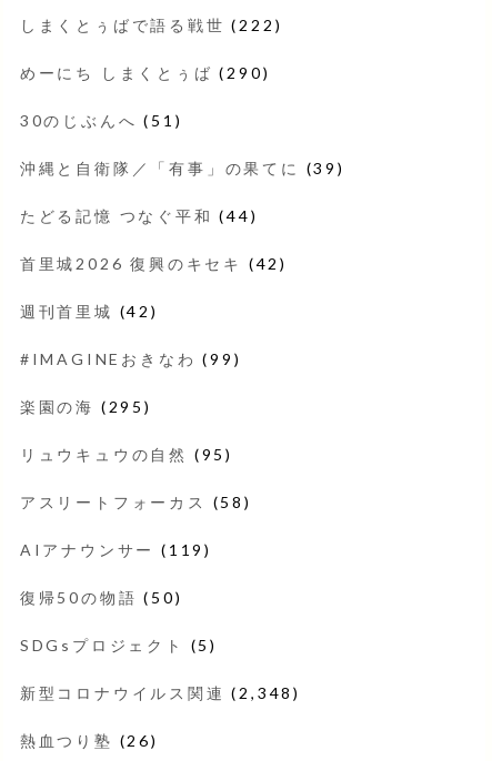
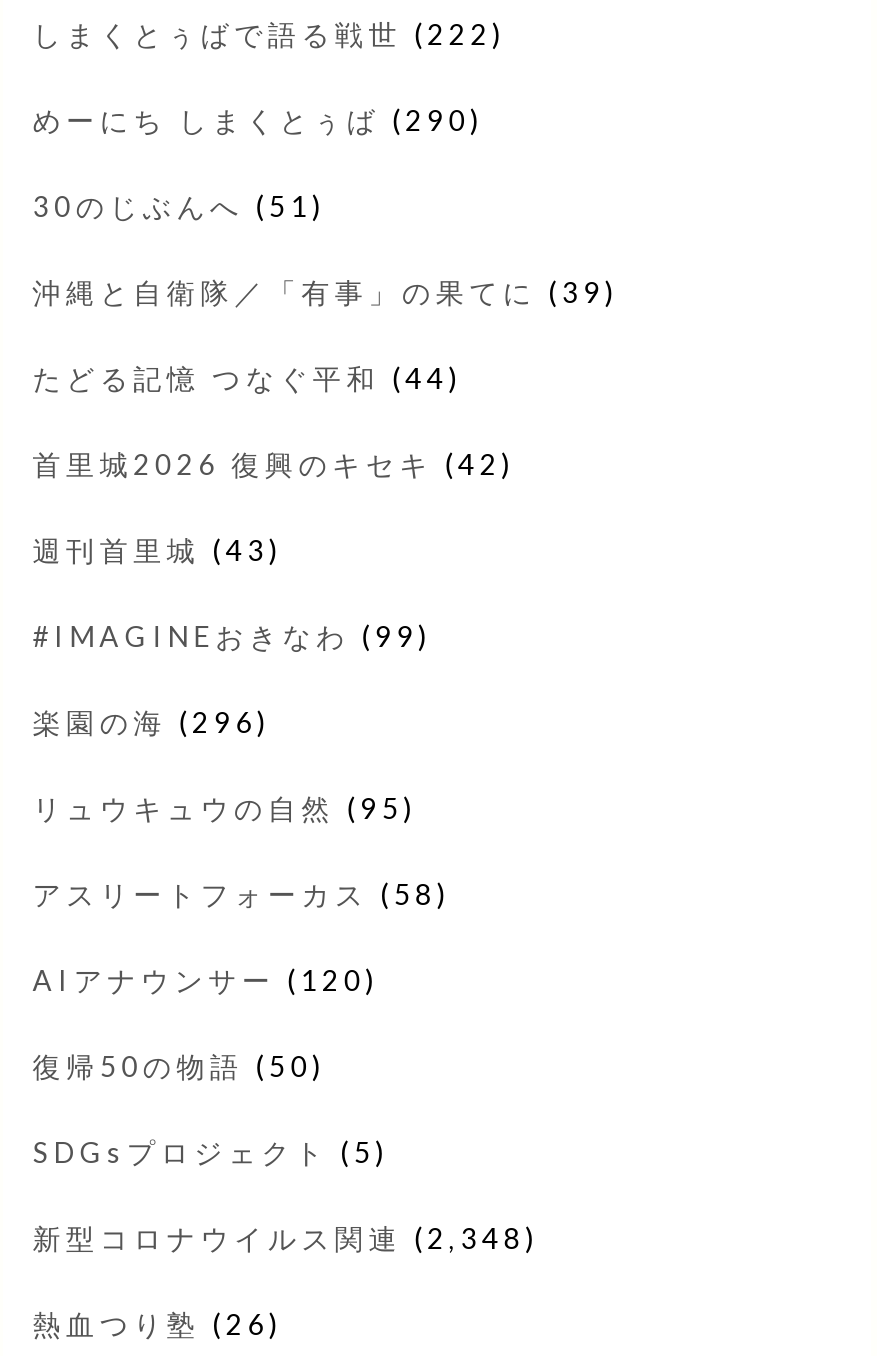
- 週刊首里城(42)
+ 週刊首里城(43)

- 楽園の海(295)
+ 楽園の海(296)

- AIアナウンサー(119)
+ AIアナウンサー(120)
